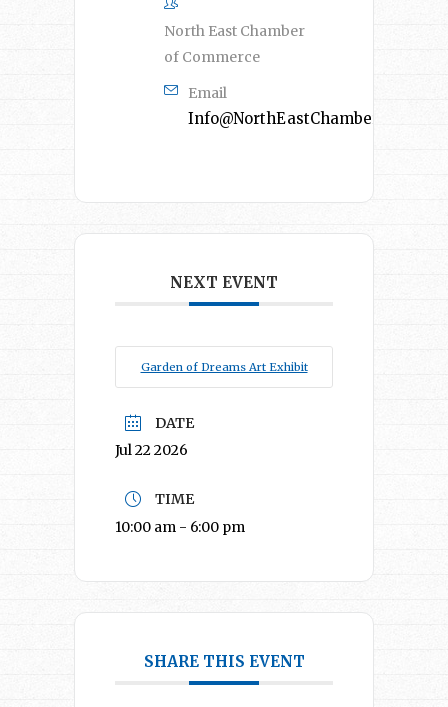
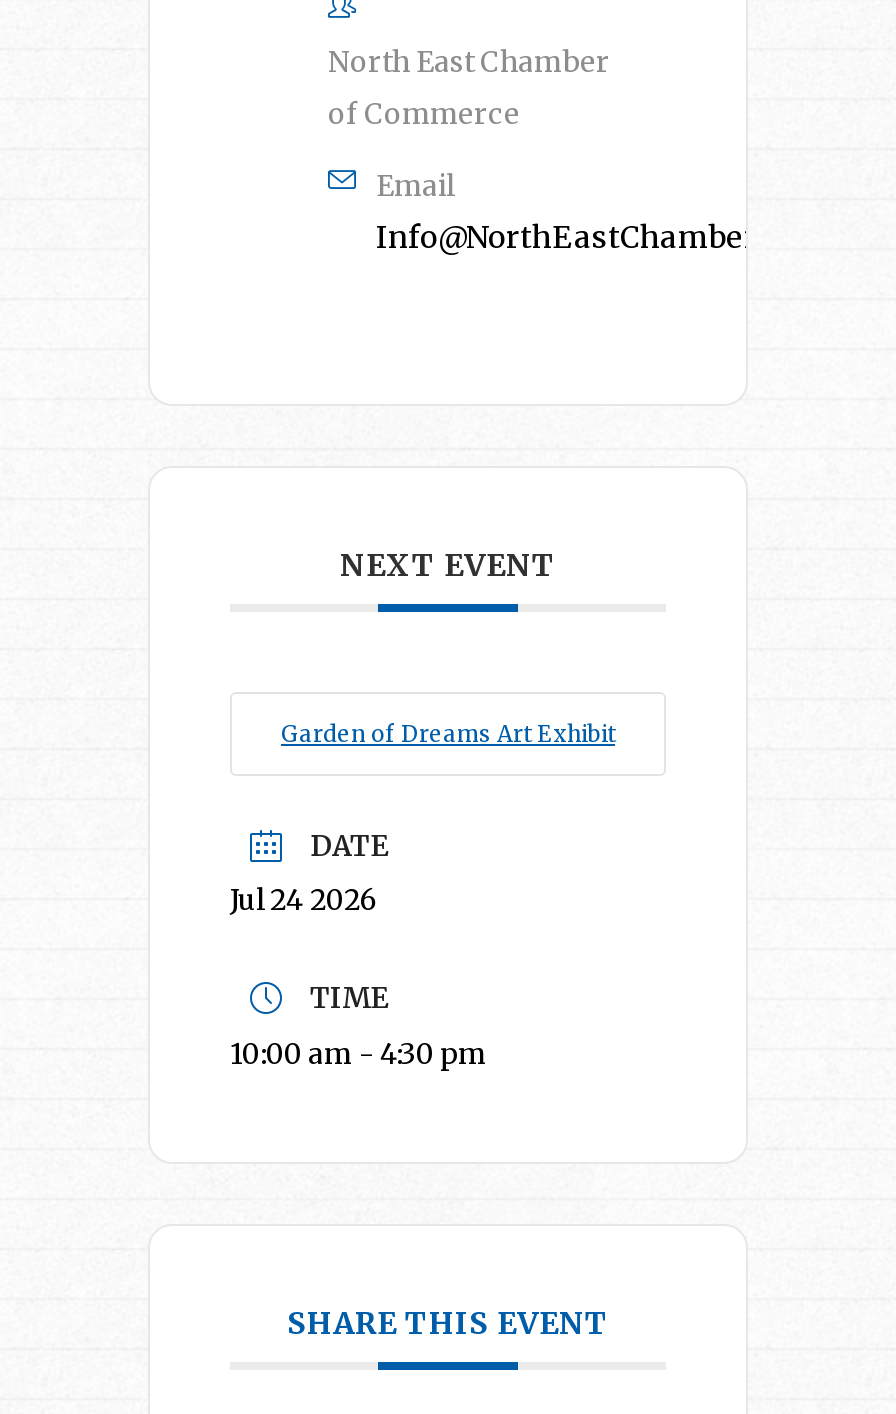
- Jul 22 2026
+ Jul 24 2026

- 10:00 am - 6:00 pm
+ 10:00 am - 4:30 pm
